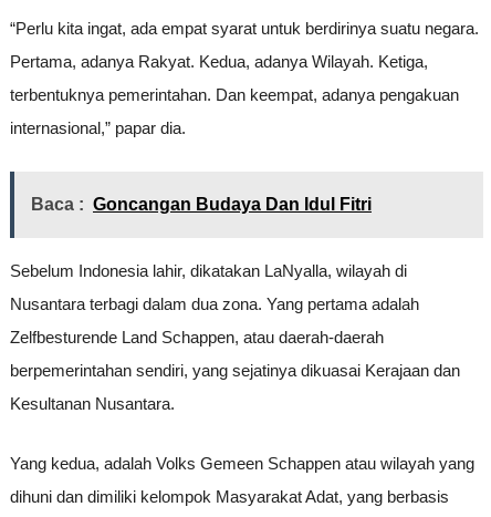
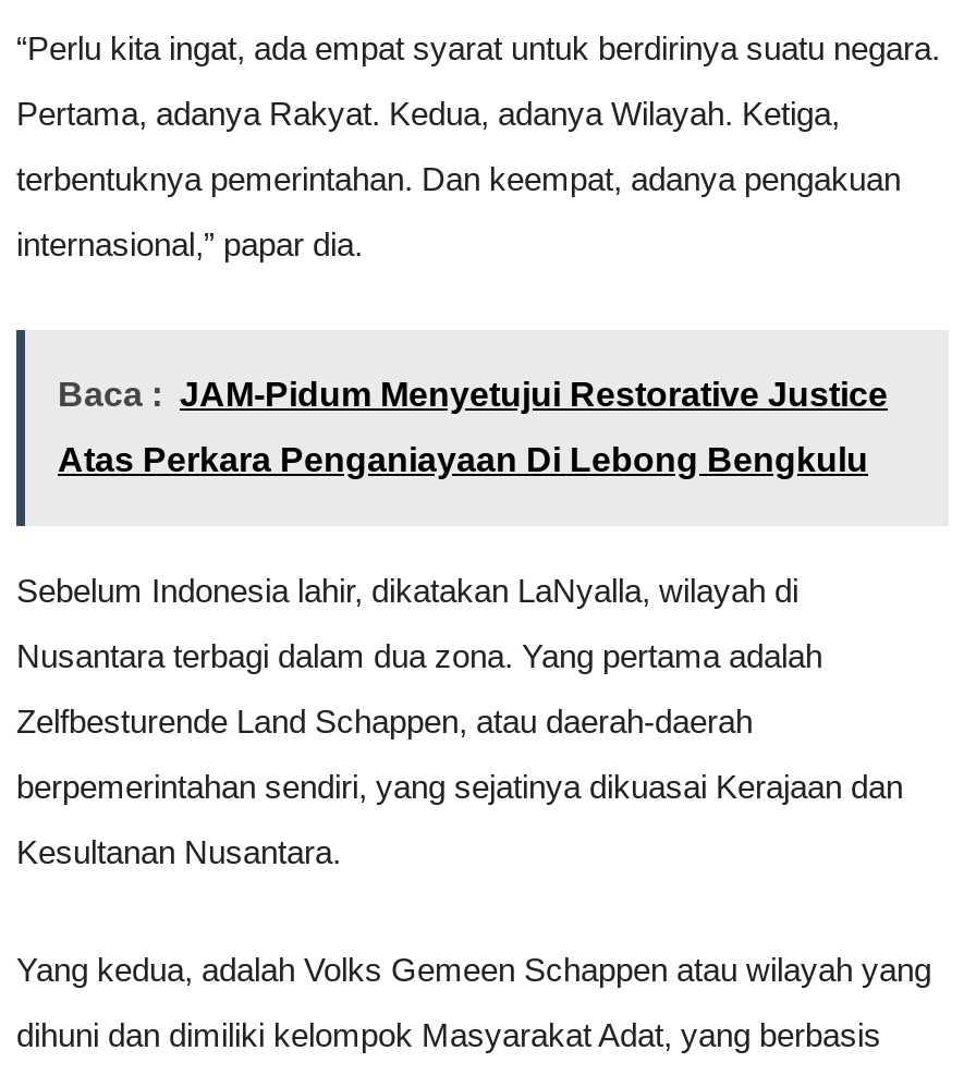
- Baca : Goncangan Budaya Dan Idul Fitri
+ Baca : JAM-Pidum Menyetujui Restorative Justice
+ Atas Perkara Penganiayaan Di Lebong Bengkulu
